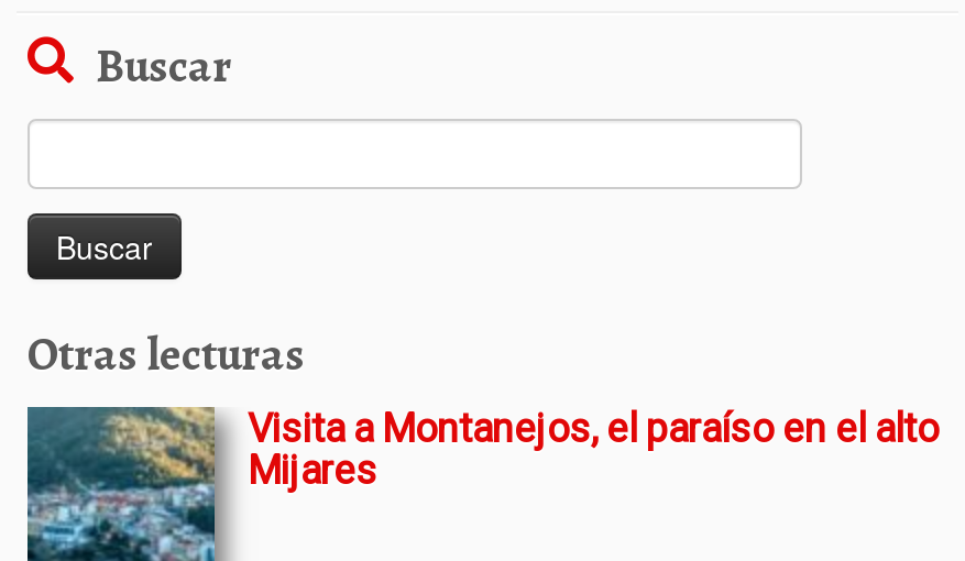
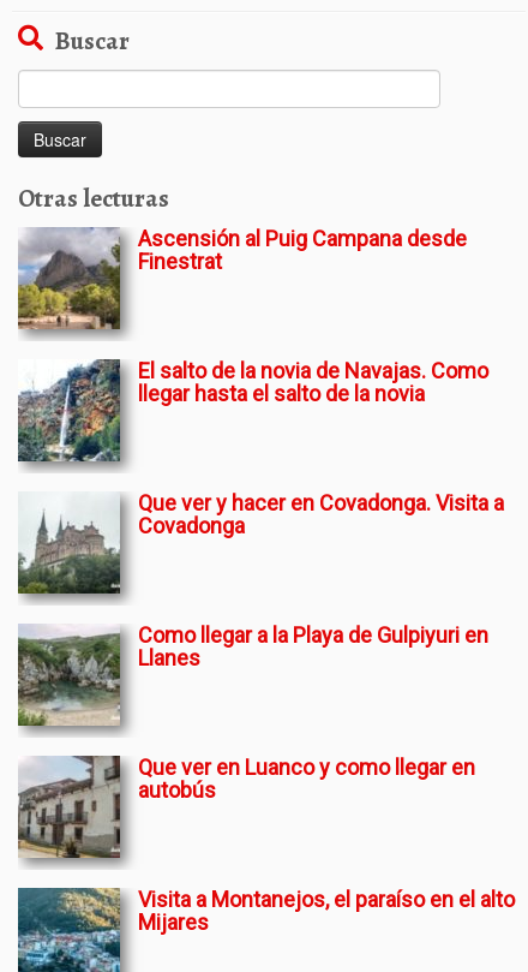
+ [image]
+ Ascensión al Puig Campana desde
+ Finestrat

+ [image]
+ El salto de la novia de Navajas. Como
+ llegar hasta el salto de la novia

+ [image]
+ Que ver y hacer en Covadonga. Visita a
+ Covadonga

+ [image]
+ Como llegar a la Playa de Gulpiyuri en
+ Llanes

+ [image]
+ Que ver en Luanco y como llegar en
+ autobús
